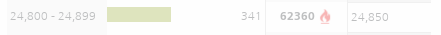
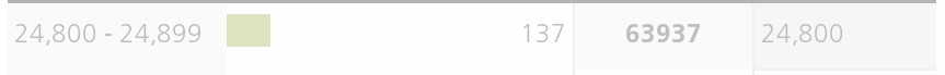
- 341
+ 137

- 62360
+ 63937

- 24,850
+ 24,800
